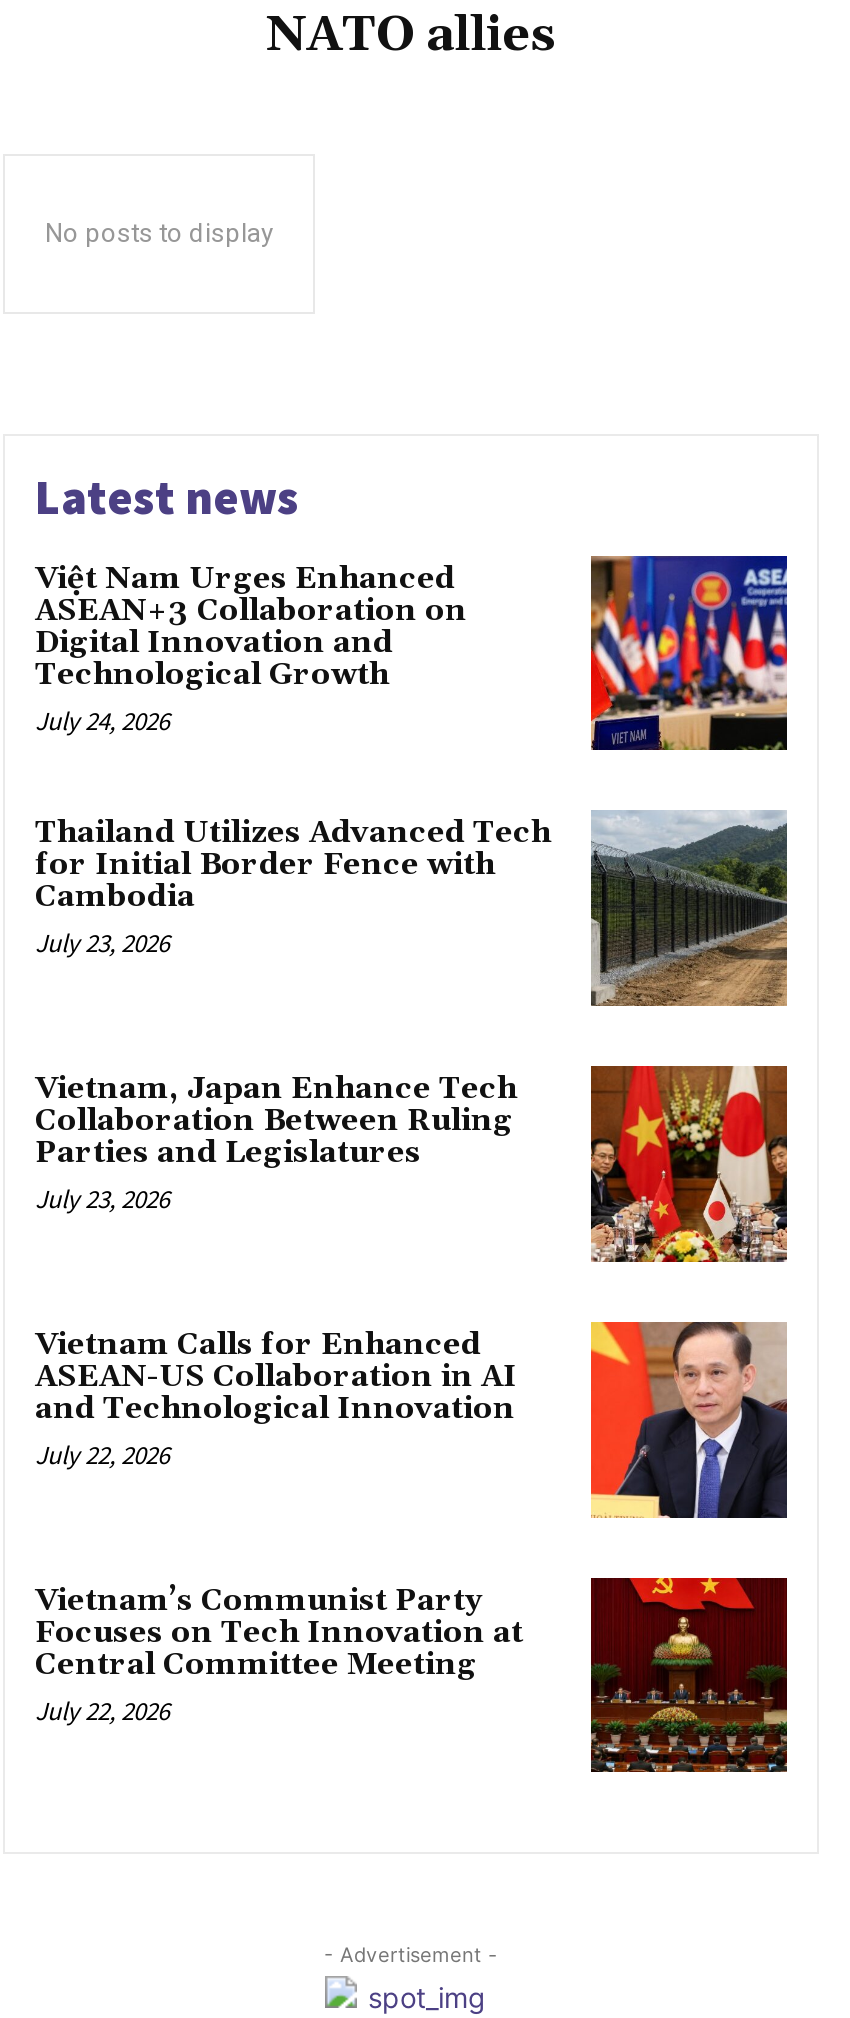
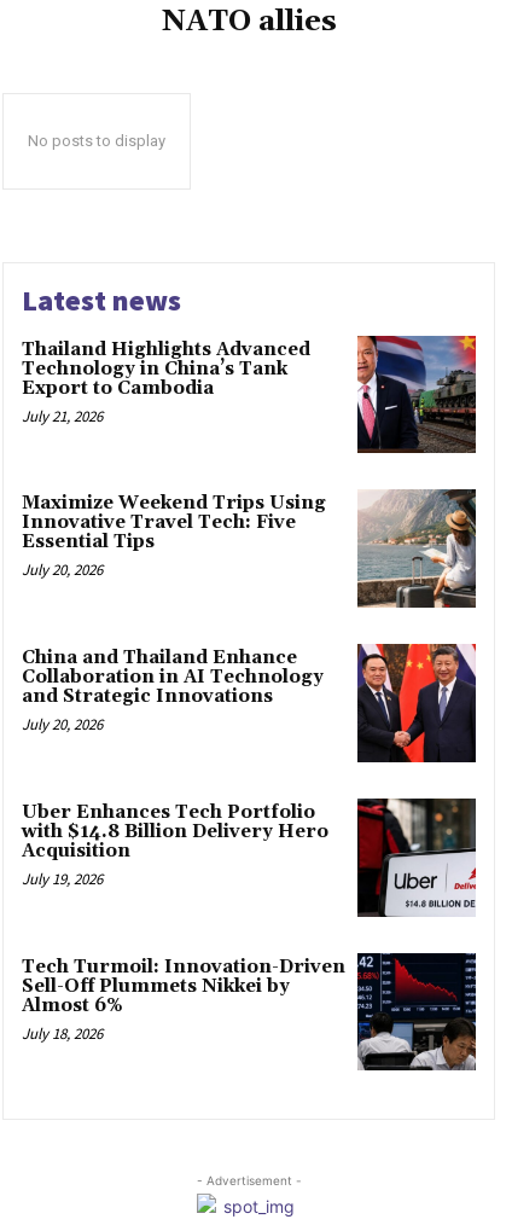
- Việt Nam Urges Enhanced
- ASEAN+3 Collaboration on
- Digital Innovation and
- Technological Growth
- July 24, 2026
+ Thailand Highlights Advanced
+ Technology in China’s Tank
+ Export to Cambodia
+ July 21, 2026

- [image]
+ [image]

- [image]
- Thailand Utilizes Advanced Tech
- for Initial Border Fence with
- Cambodia
- July 23, 2026
+ [image]
+ Maximize Weekend Trips Using
+ Innovative Travel Tech: Five
+ Essential Tips
+ July 20, 2026

- [image]
- Vietnam, Japan Enhance Tech
- Collaboration Between Ruling
- Parties and Legislatures
- July 23, 2026
+ [image]
+ China and Thailand Enhance
+ Collaboration in AI Technology
+ and Strategic Innovations
+ July 20, 2026

- [image]
- Vietnam Calls for Enhanced
- ASEAN-US Collaboration in AI
- and Technological Innovation
- July 22, 2026
+ [image]
+ Uber Enhances Tech Portfolio
+ with $14.8 Billion Delivery Hero
+ Acquisition
+ July 19, 2026

- [image]
- Vietnam’s Communist Party
- Focuses on Tech Innovation at
- Central Committee Meeting
- July 22, 2026
+ [image]
+ Tech Turmoil: Innovation-Driven
+ Sell-Off Plummets Nikkei by
+ Almost 6%
+ July 18, 2026
